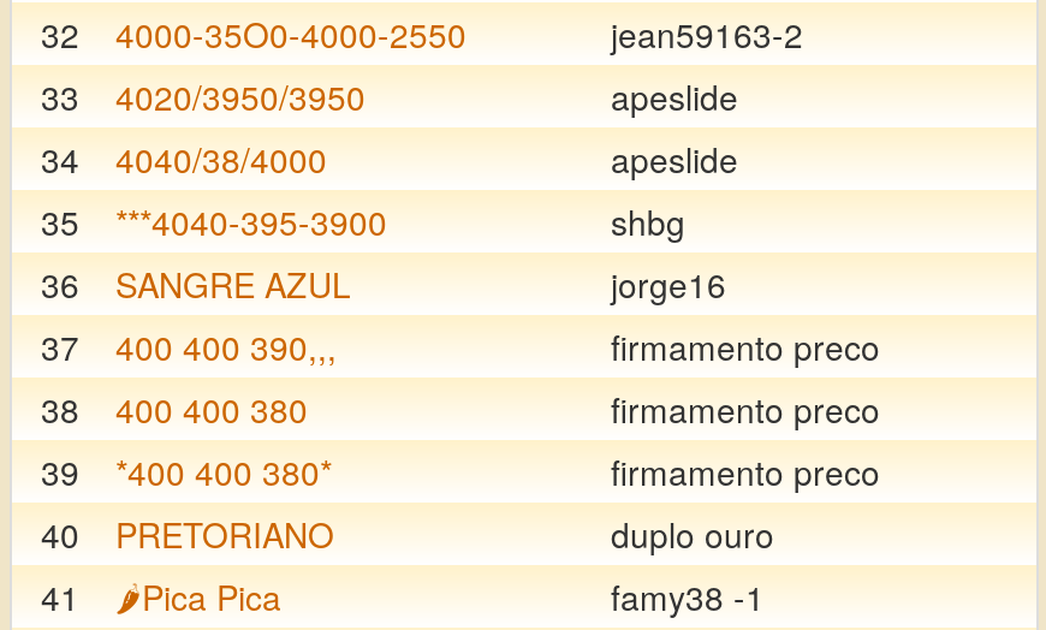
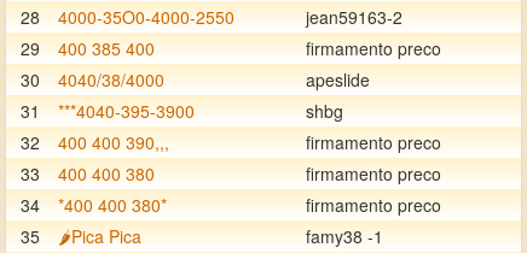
- 32 4000-35O0-4000-2550
+ 28 4000-35O0-4000-2550

- 33
- 4020/3950/3950
- apeslide
- 34
+ 29
+ 400 385 400
+ firmamento preco
+ 30

- 35 ***4040-395-3900
+ 31 ***4040-395-3900

- 36
- SANGRE AZUL
- jorge16
- 37
+ 32

- 38 400 400 380
+ 33 400 400 380

- 39 *400 400 380*
+ 34 *400 400 380*

- 40
- PRETORIANO
- duplo ouro
- 41
+ 35
